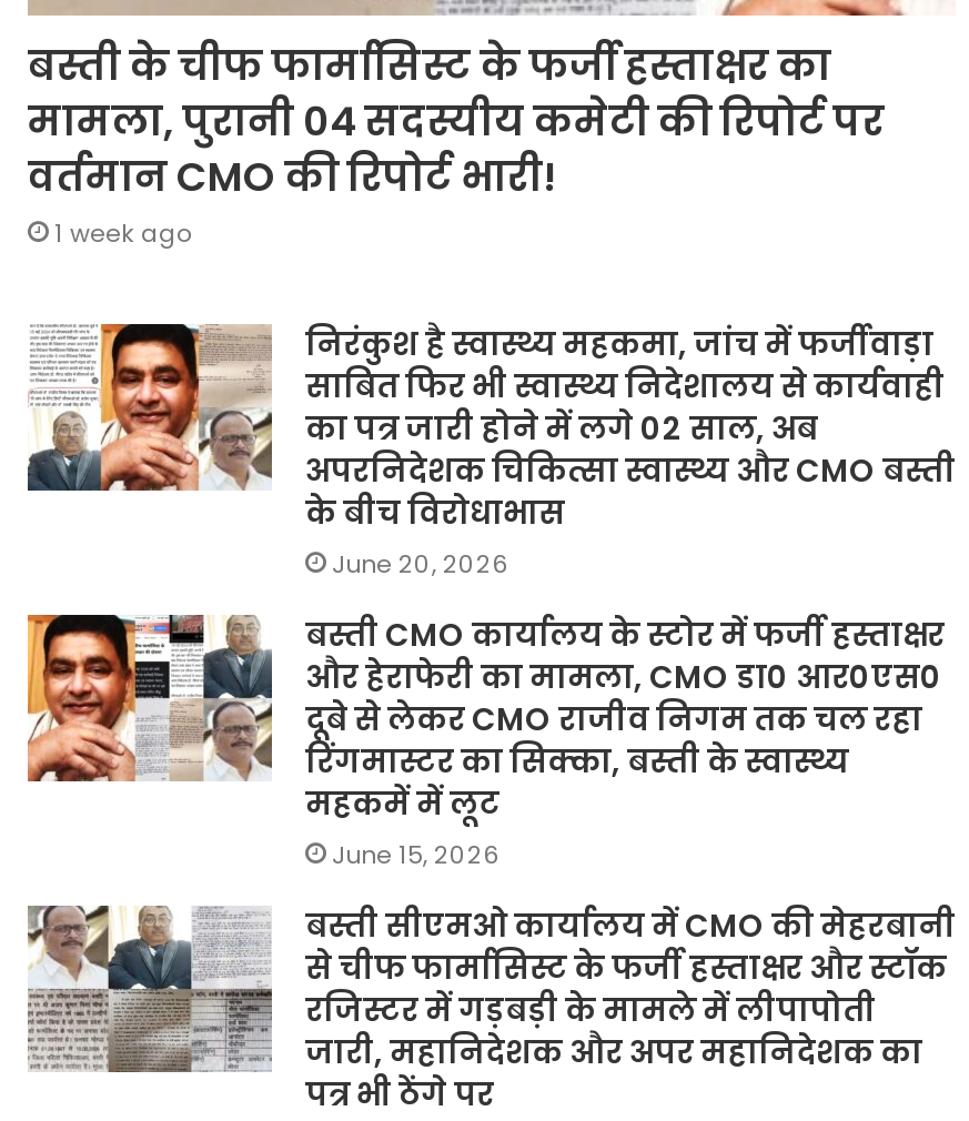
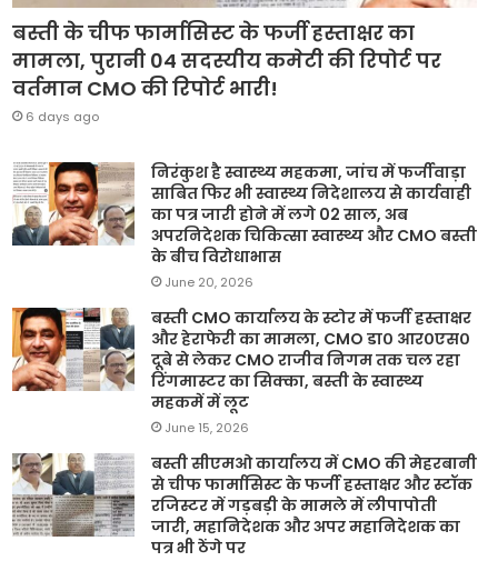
- 1 week ago
+ 6 days ago
